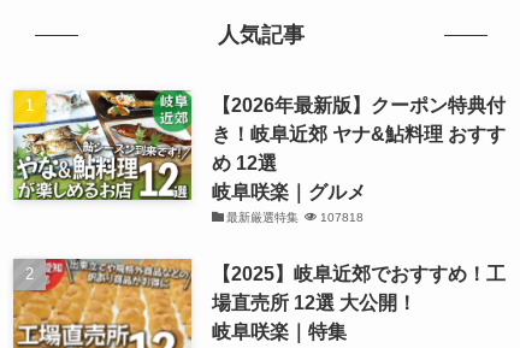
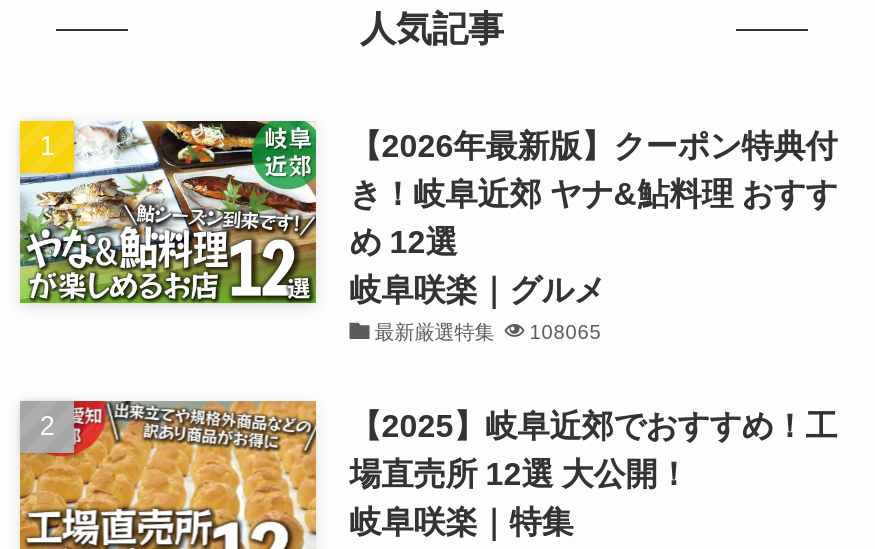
- 最新厳選特集 107818
+ 最新厳選特集 108065
